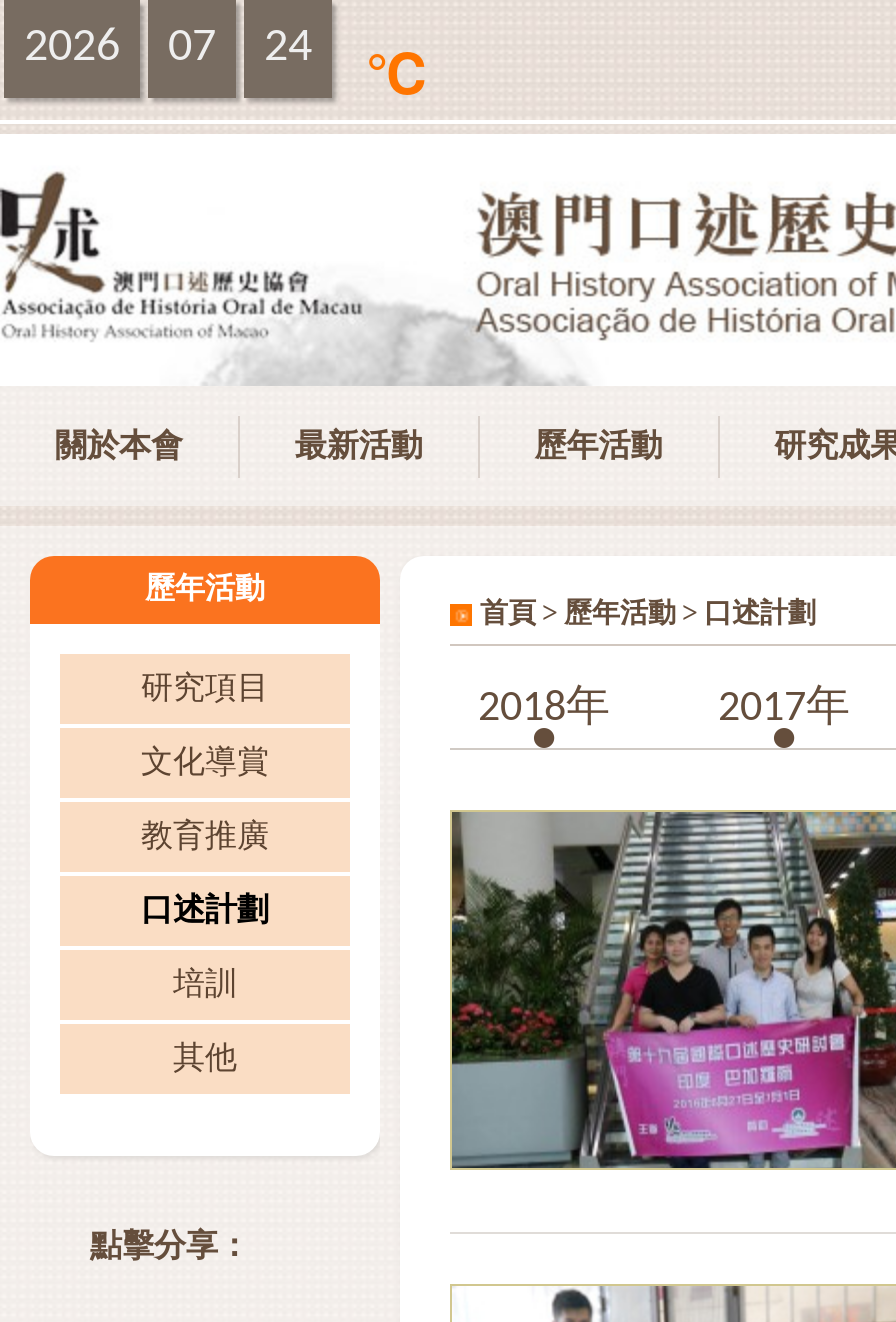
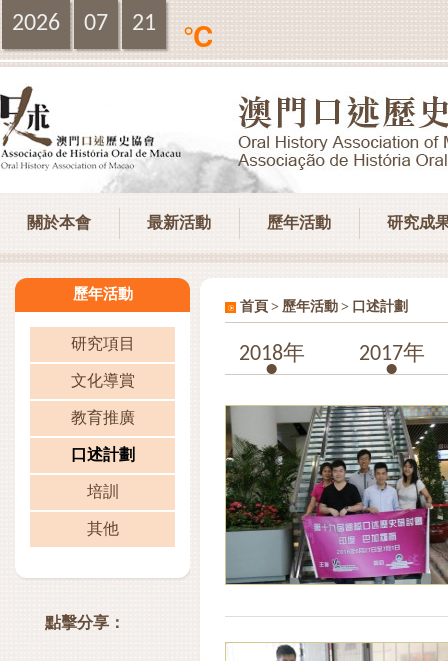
- 2026 07 24
+ 2026 07 21
